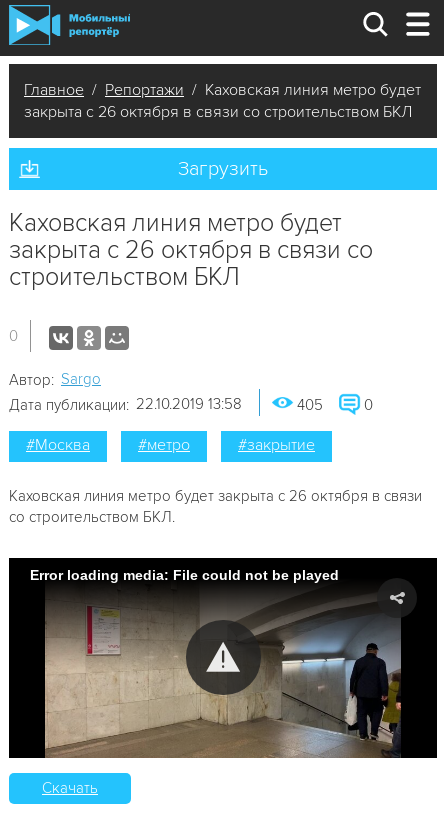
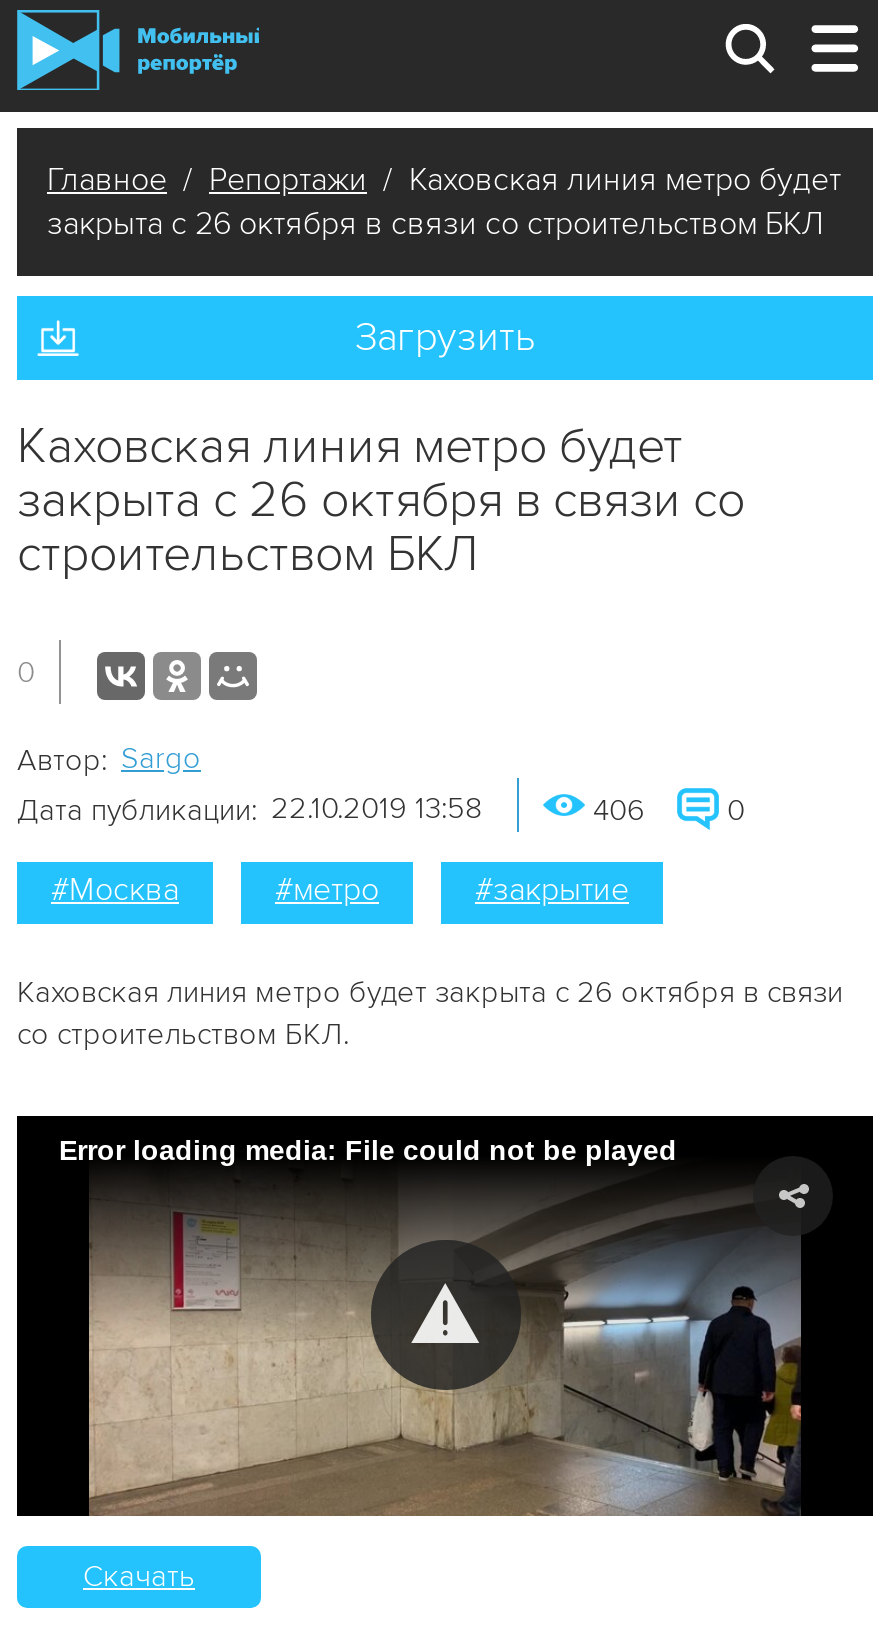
- 405
+ 406
